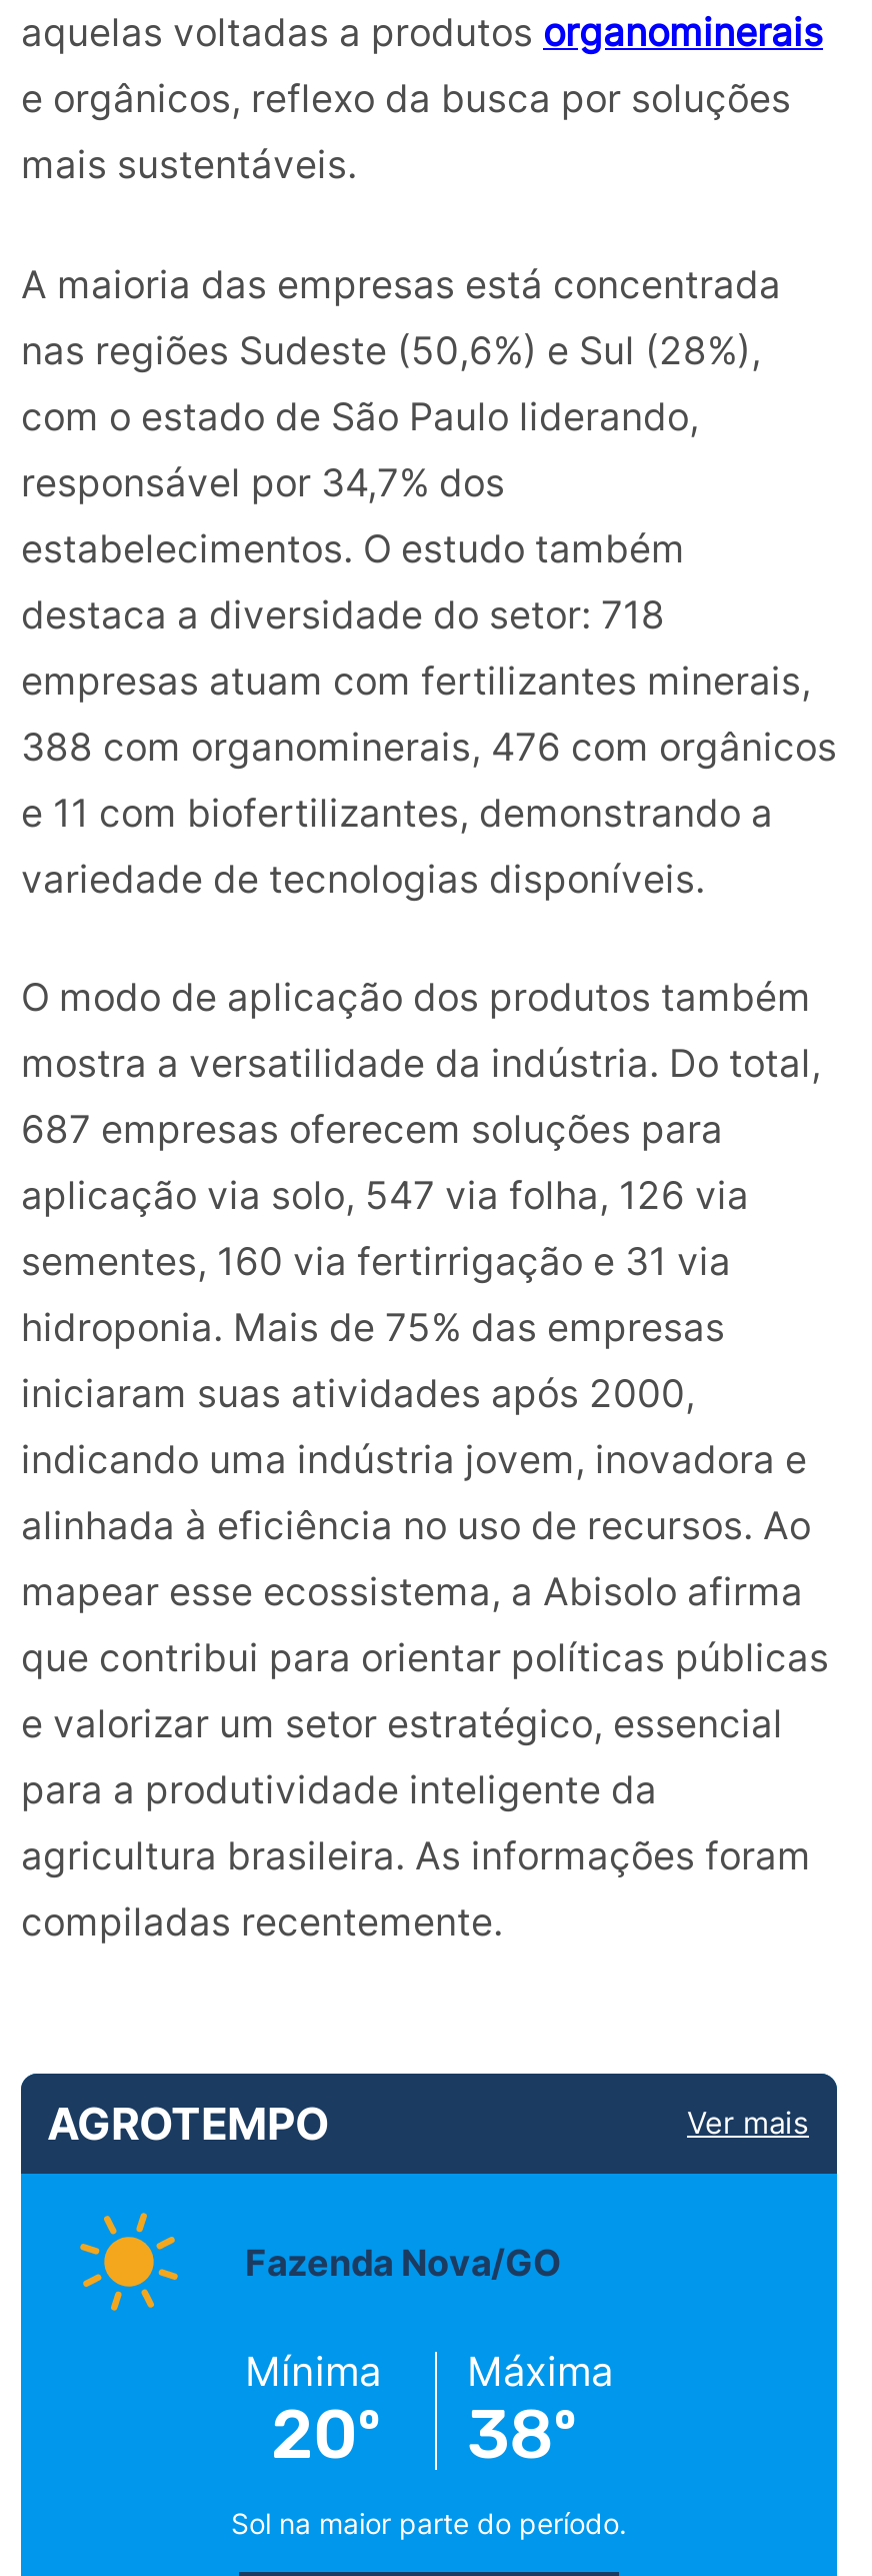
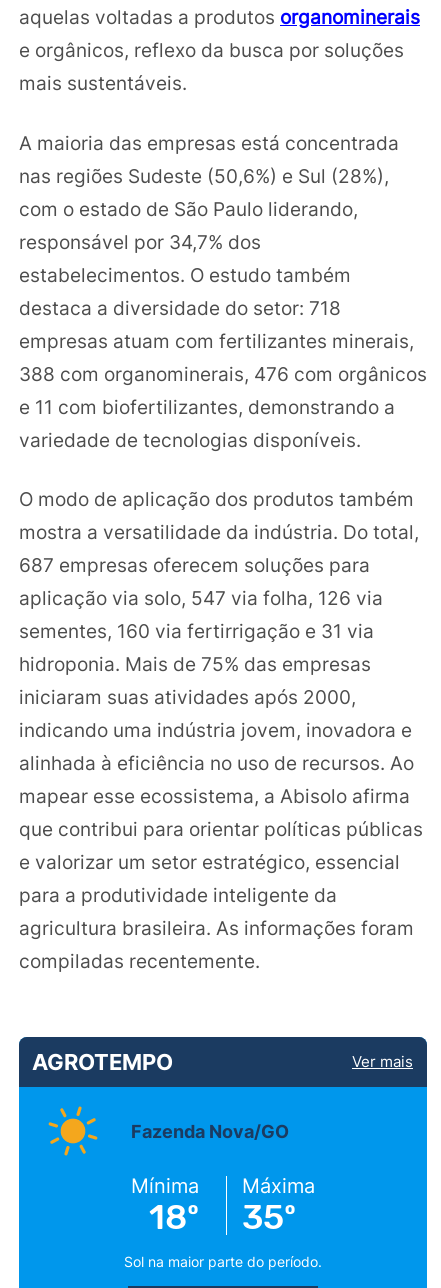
- 20º
+ 18º

- 38º
+ 35º
